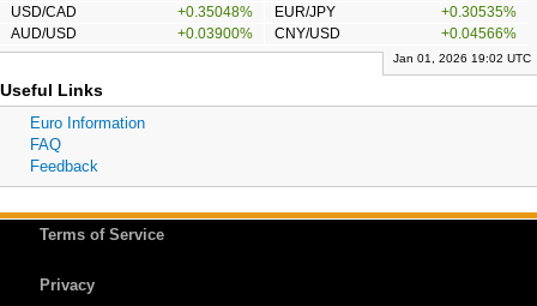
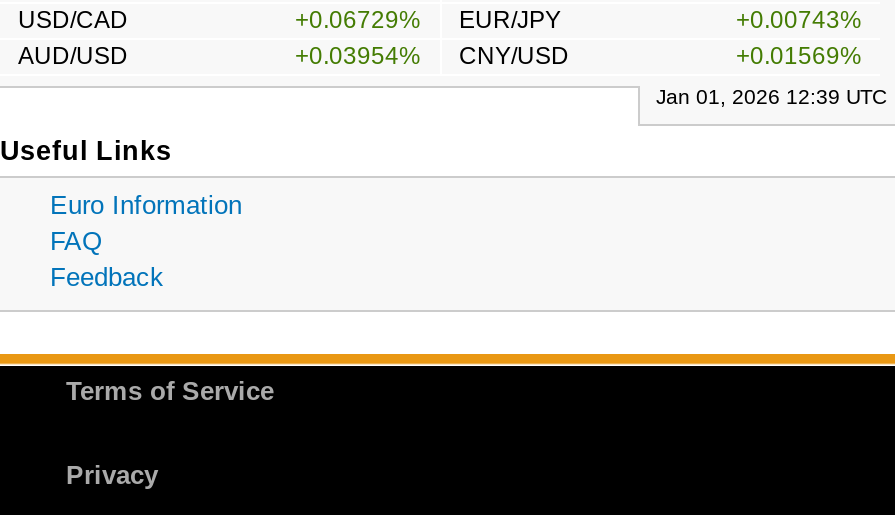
- +0.35048% EUR/JPY
+ +0.06729% EUR/JPY

- +0.30535%
+ +0.00743%

- +0.03900% CNY/USD
+ +0.03954% CNY/USD

- +0.04566%
+ +0.01569%

- Jan 01, 2026 19:02 UTC
+ Jan 01, 2026 12:39 UTC
